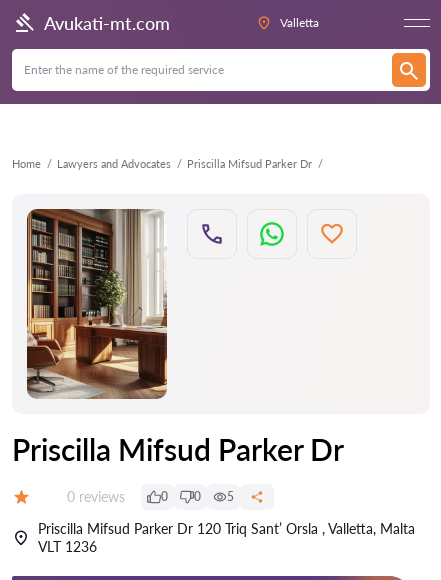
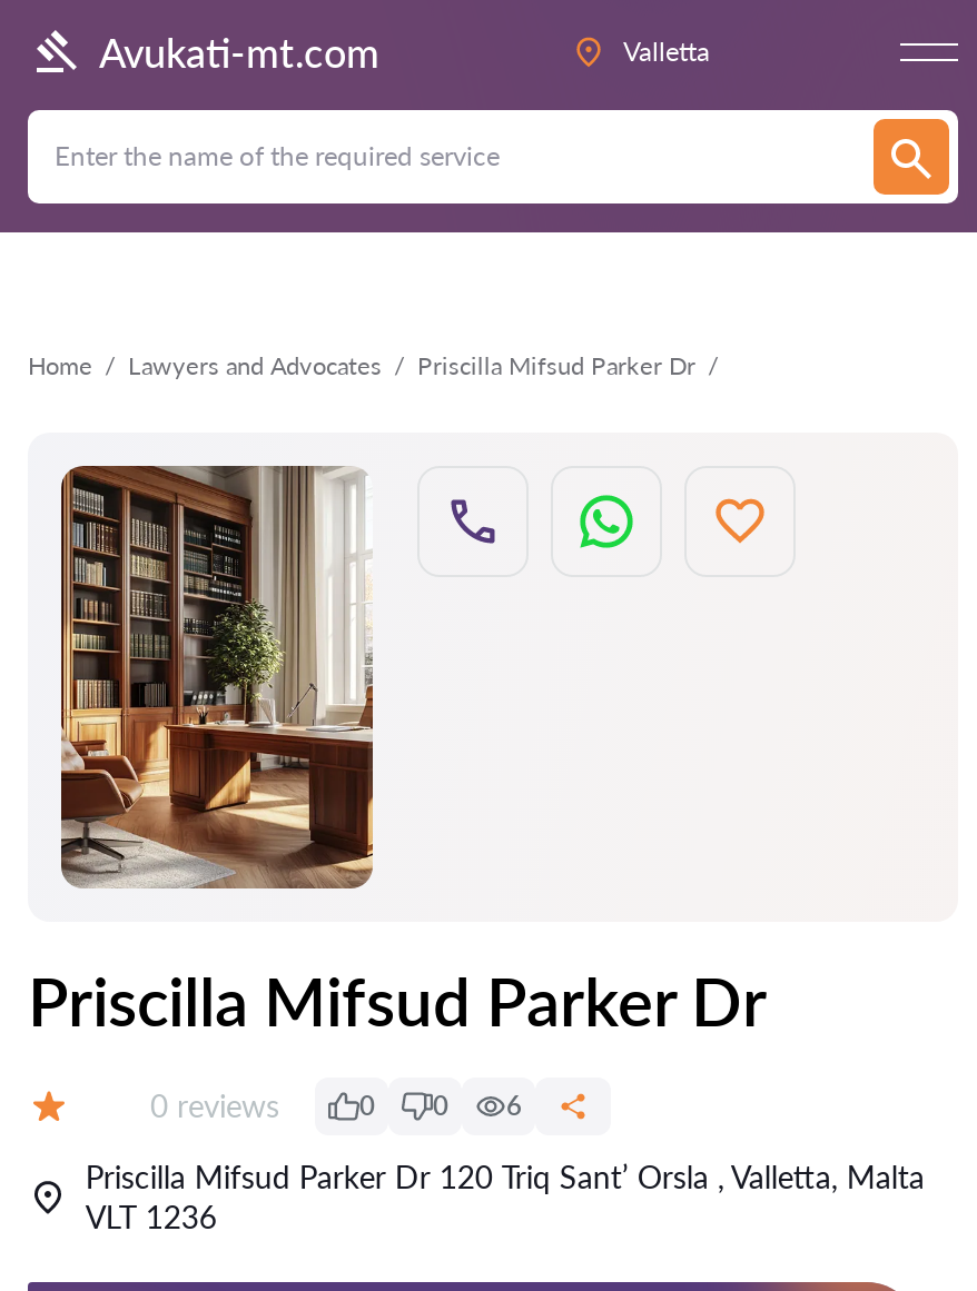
- 5
+ 6
